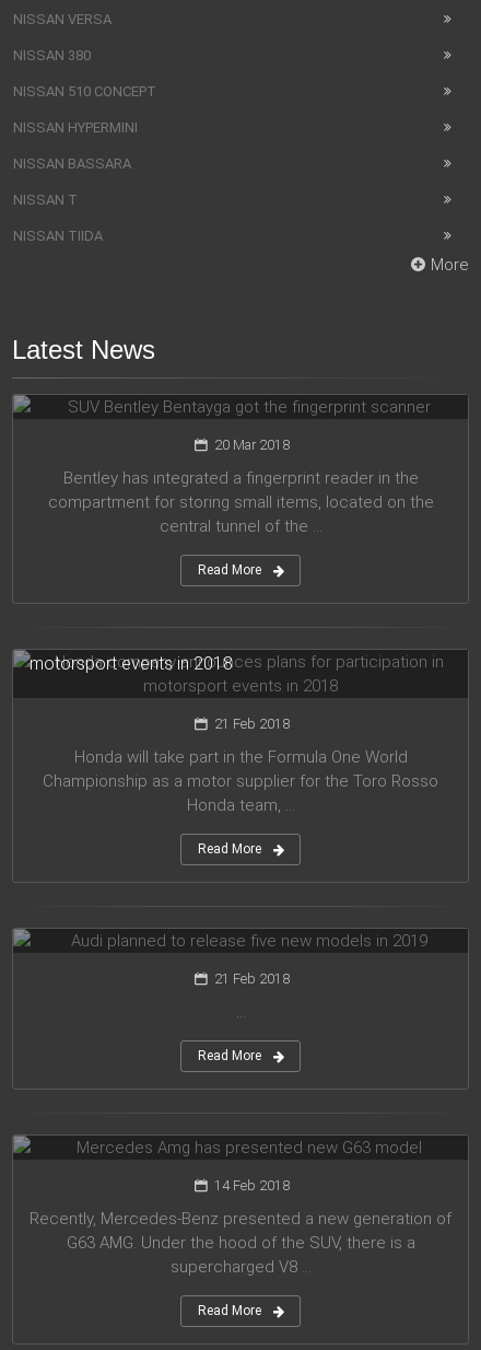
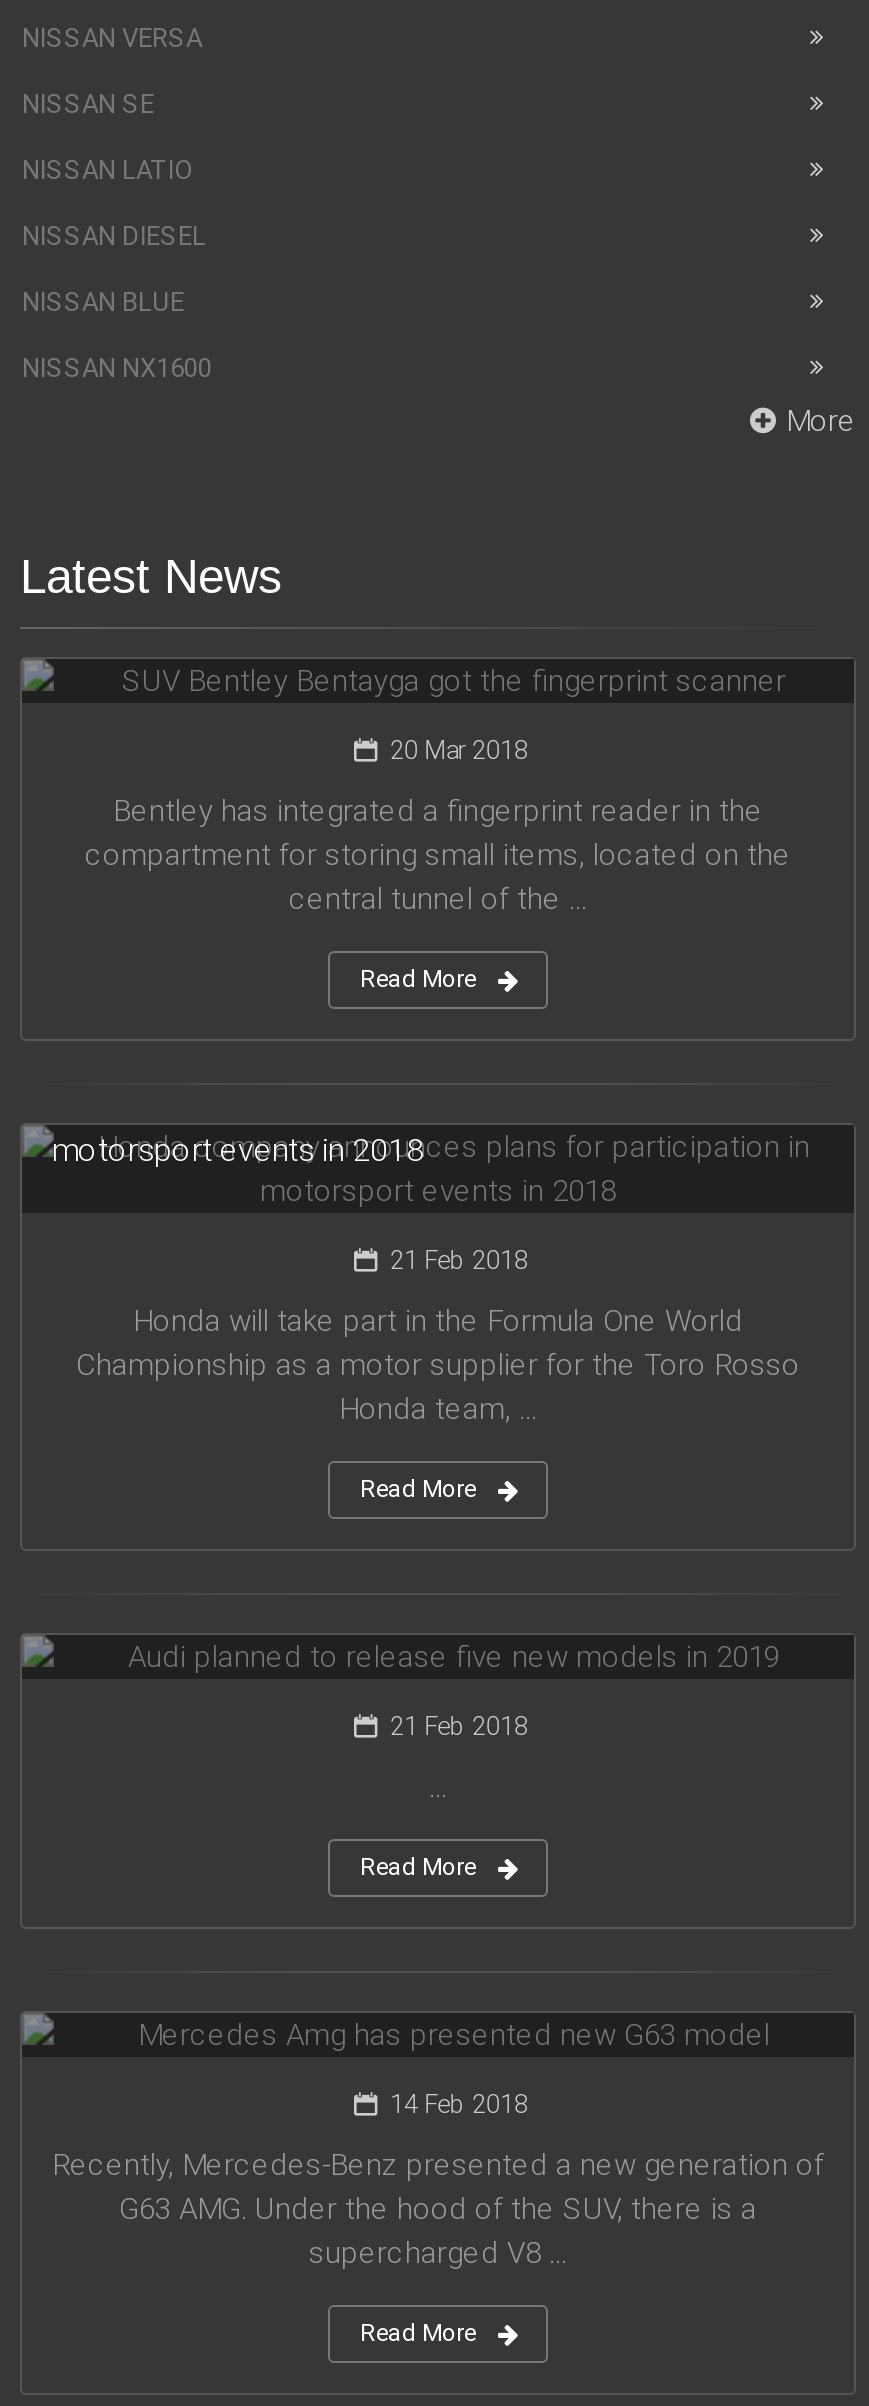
- NISSAN 380
- NISSAN 510 CONCEPT
- NISSAN HYPERMINI
- NISSAN BASSARA
- NISSAN T
- NISSAN TIIDA
+ NISSAN SE
+ NISSAN LATIO
+ NISSAN DIESEL
+ NISSAN BLUE
+ NISSAN NX1600
